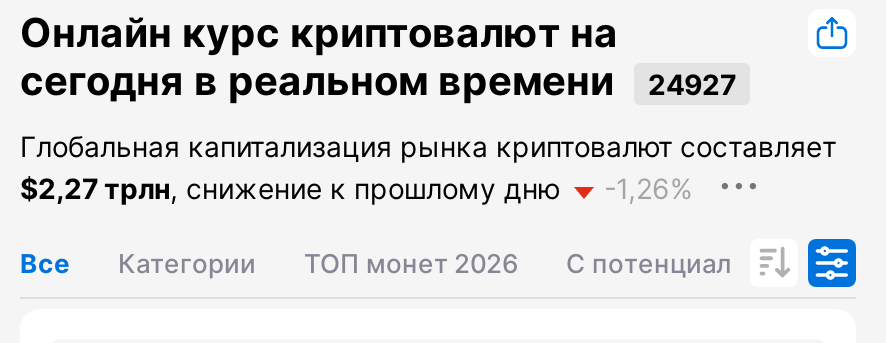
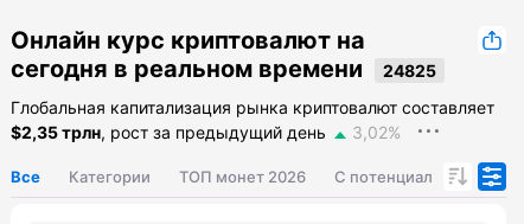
- $2,27 трлн, снижение к прошлому дню
+ $2,35 трлн, рост за предыдущий день

- -1,26%
+ 3,02%
